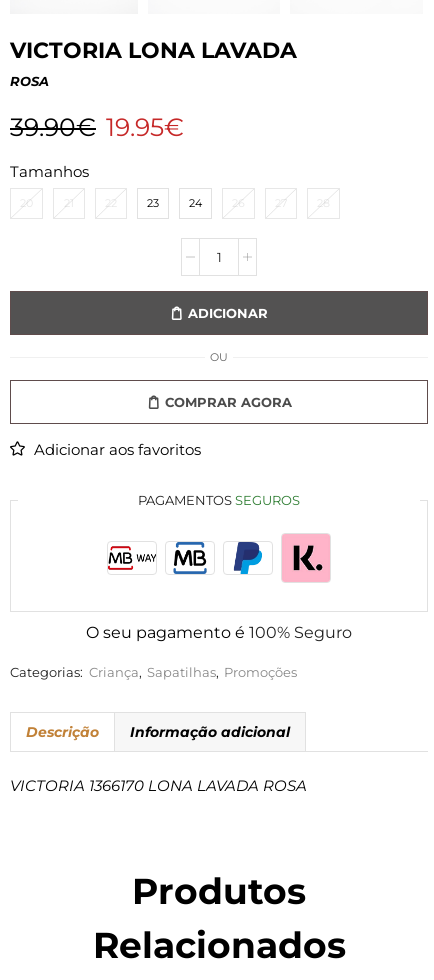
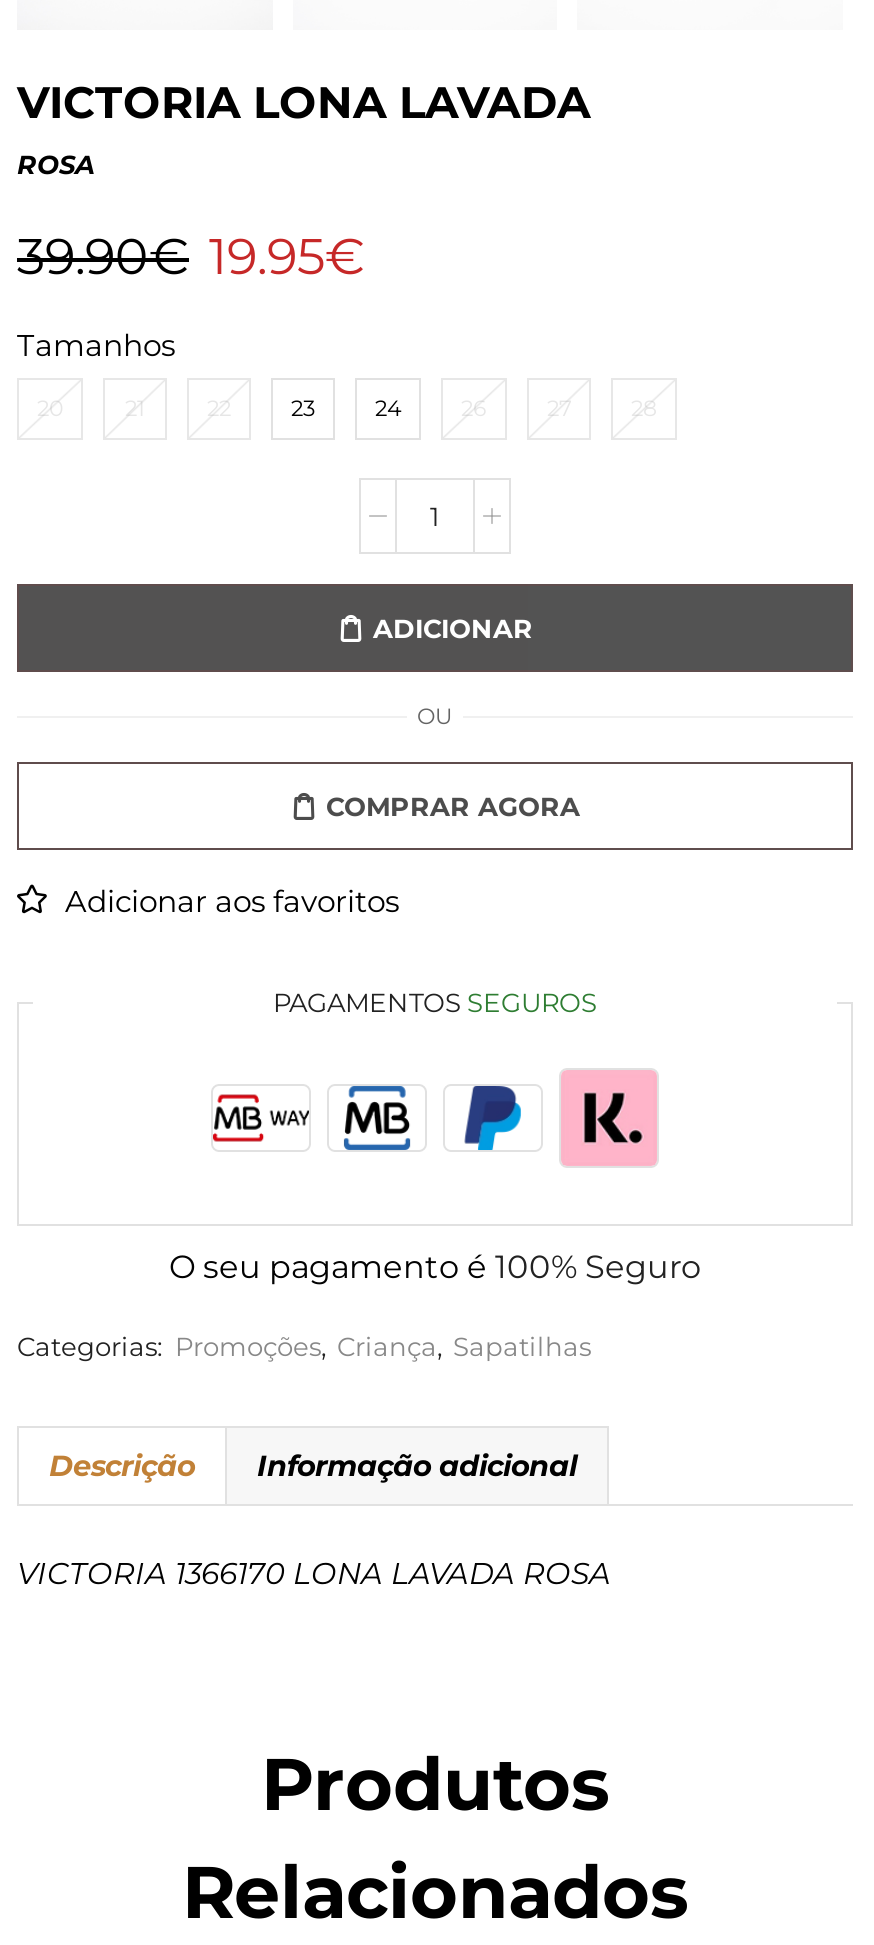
- Categorias: Criança, Sapatilhas, Promoções
+ Categorias: Promoções, Criança, Sapatilhas
